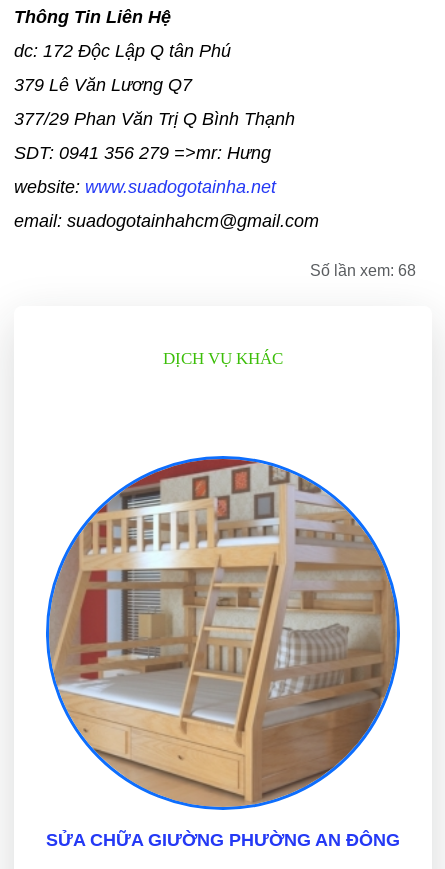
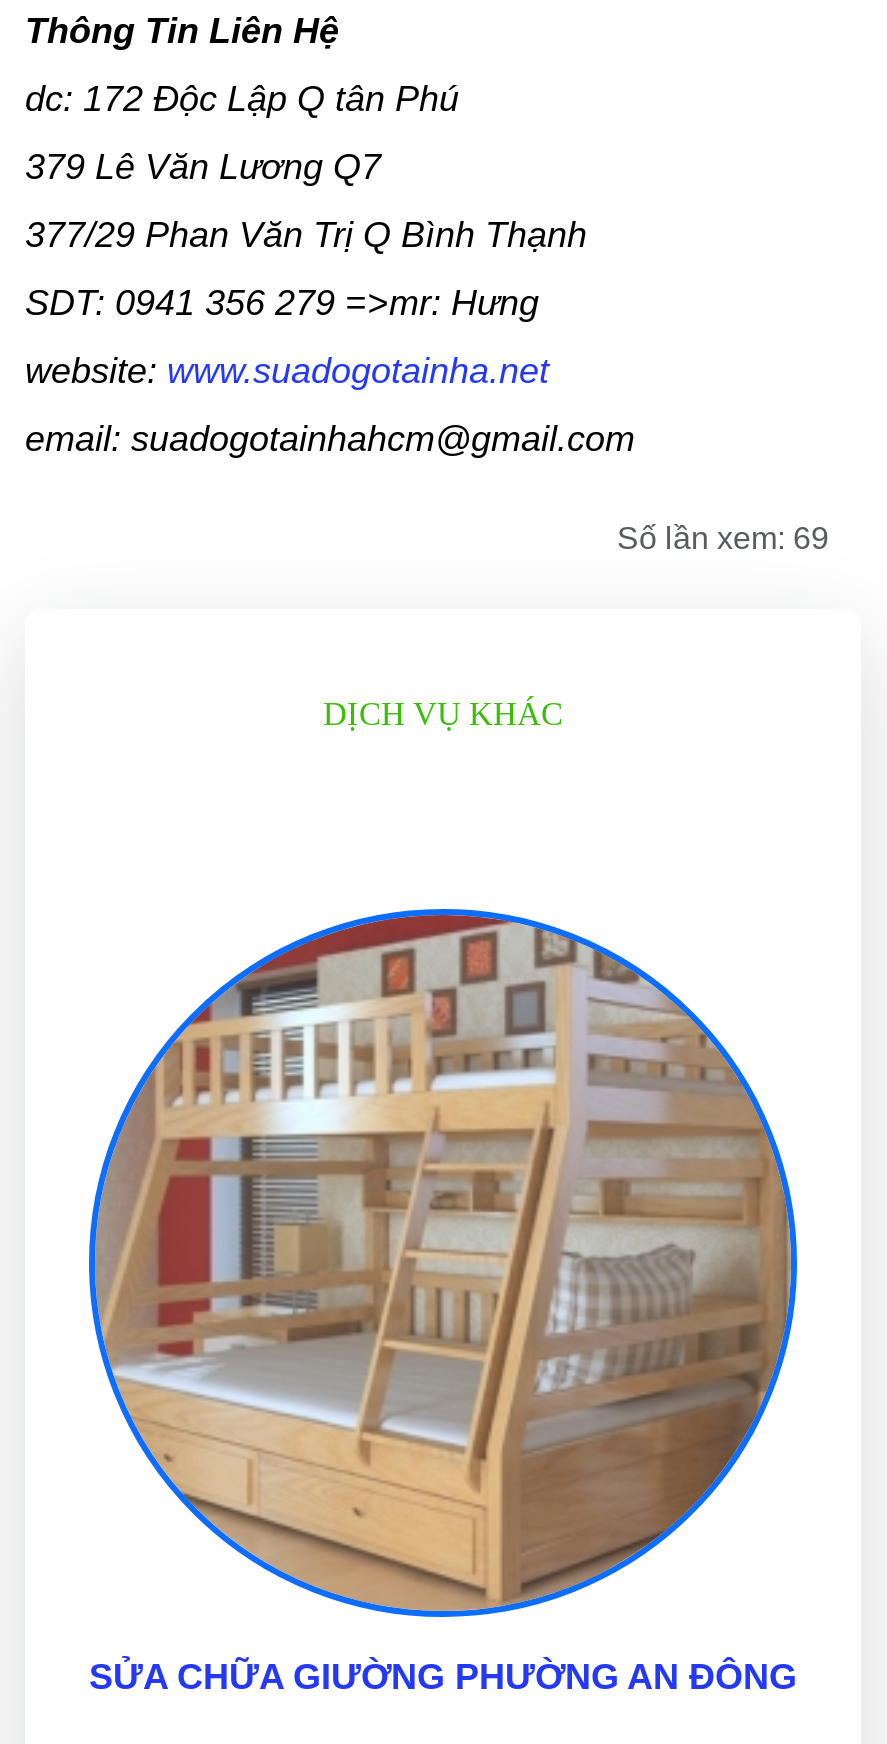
- Số lần xem: 68
+ Số lần xem: 69
